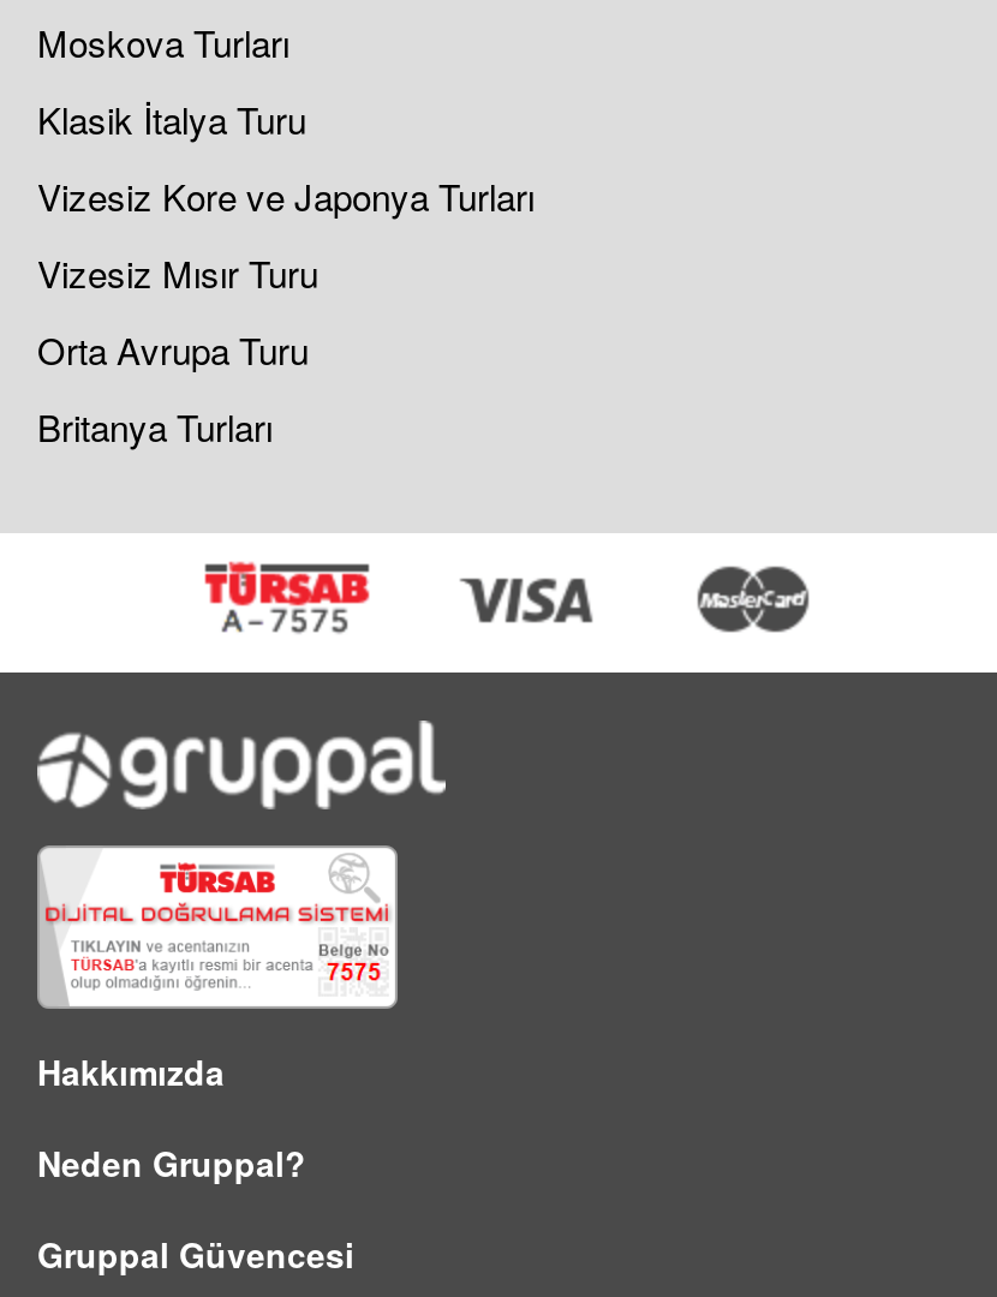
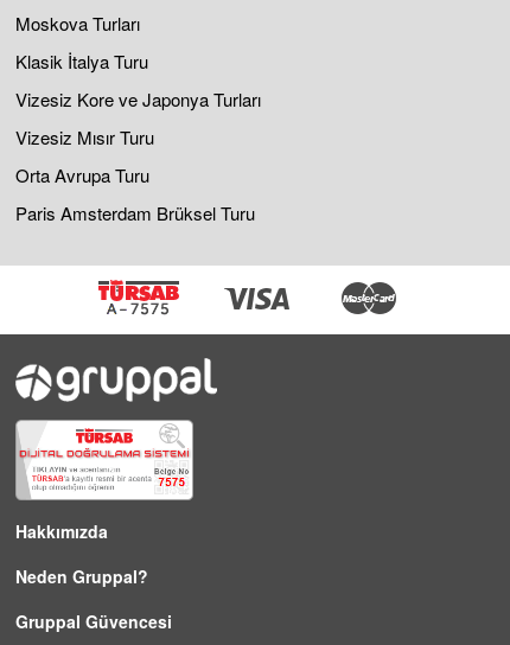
- Britanya Turları
+ Paris Amsterdam Brüksel Turu
